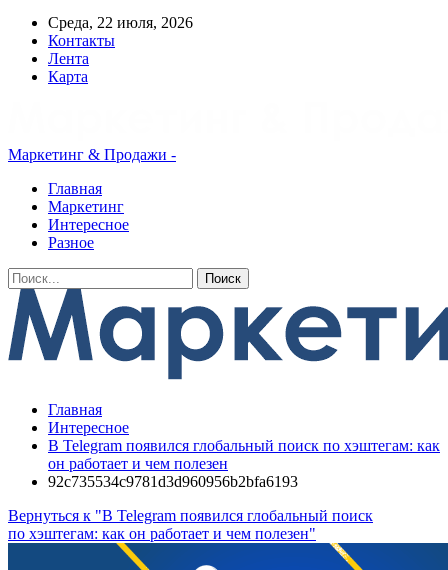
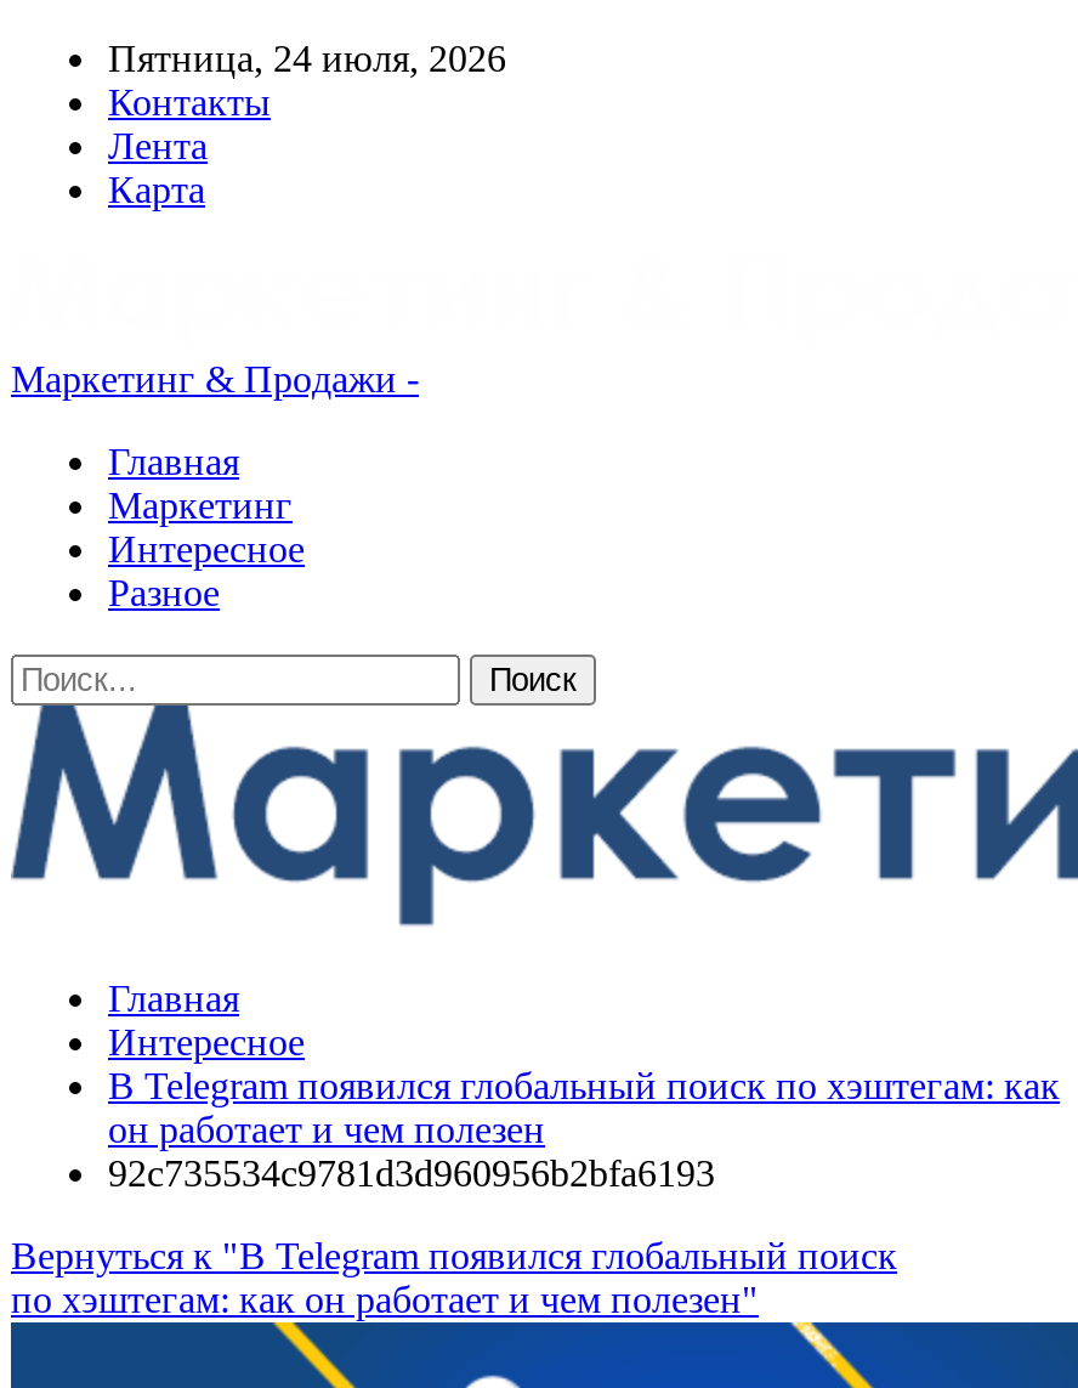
- Среда, 22 июля, 2026
+ Пятница, 24 июля, 2026
